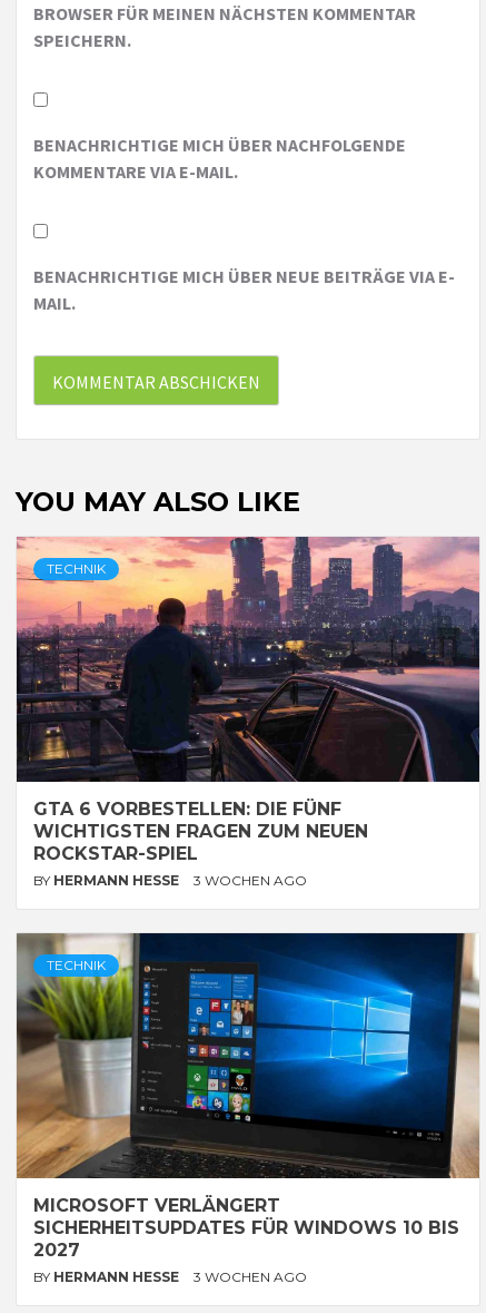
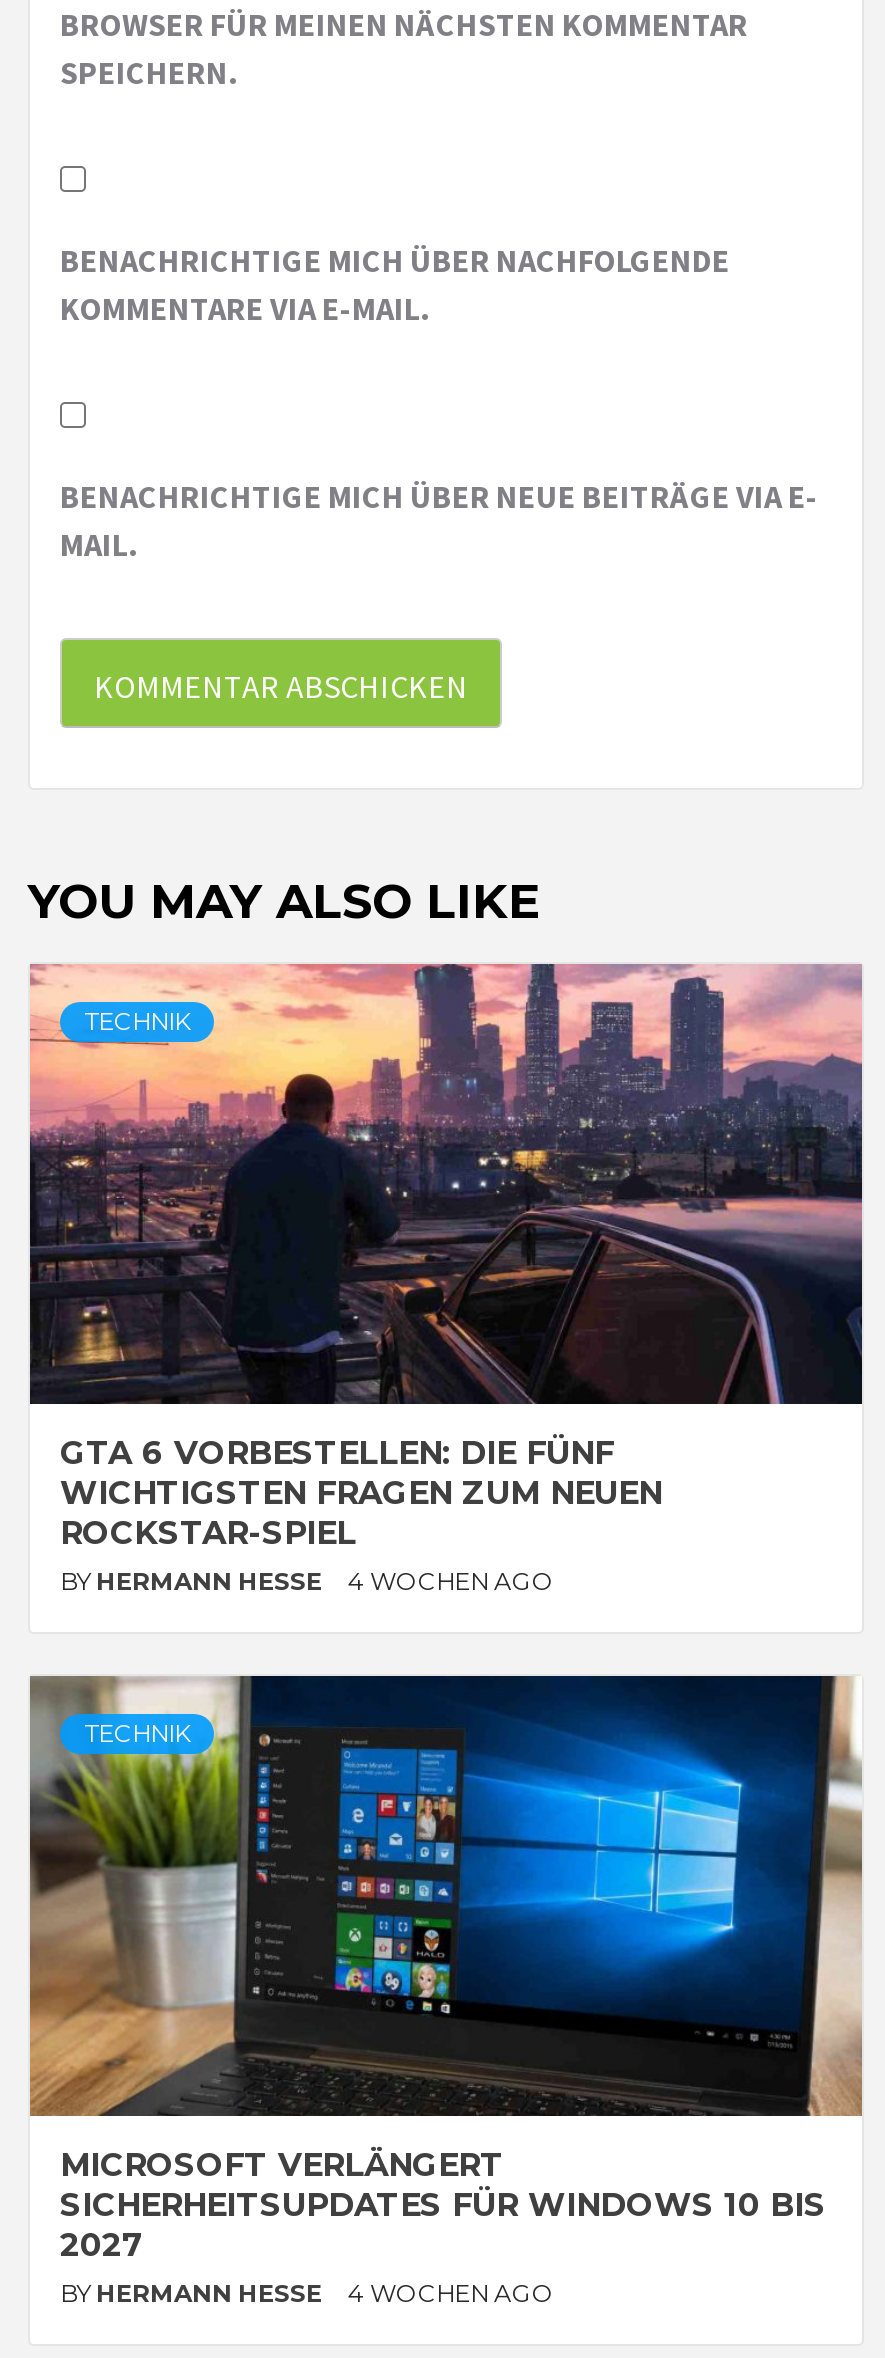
- BY HERMANN HESSE 3 WOCHEN AGO
+ BY HERMANN HESSE 4 WOCHEN AGO

- BY HERMANN HESSE 3 WOCHEN AGO
+ BY HERMANN HESSE 4 WOCHEN AGO
